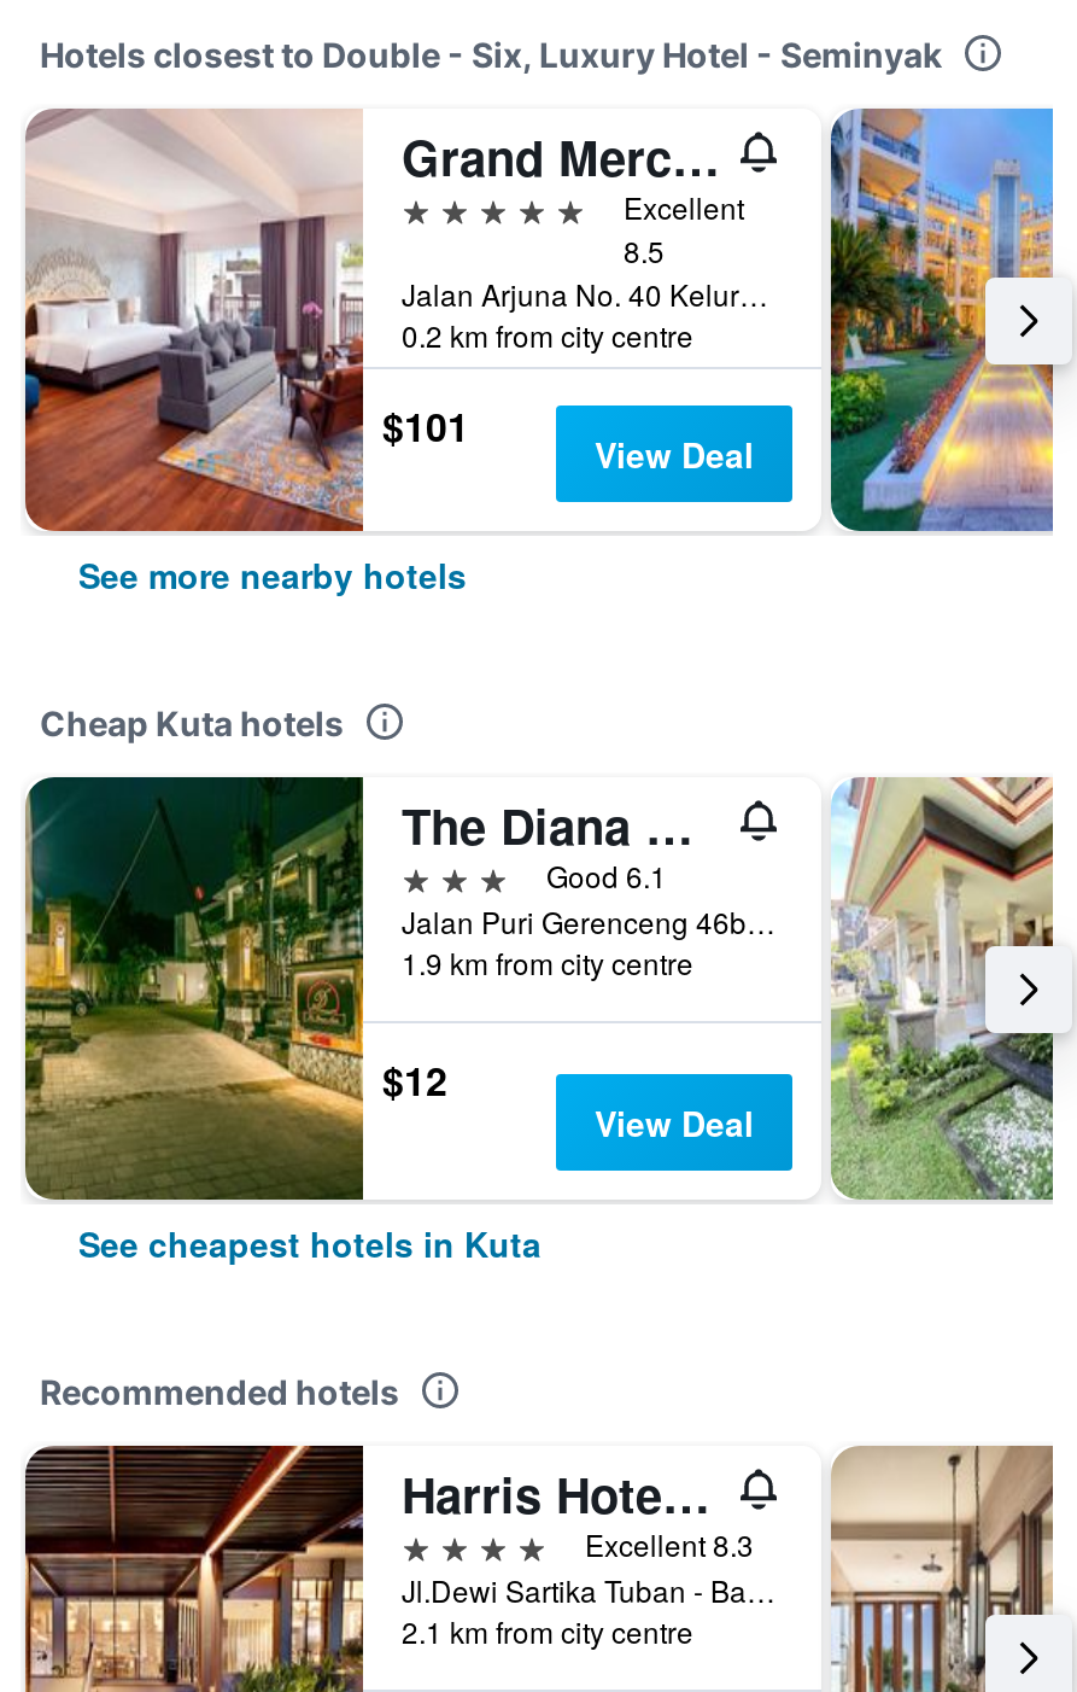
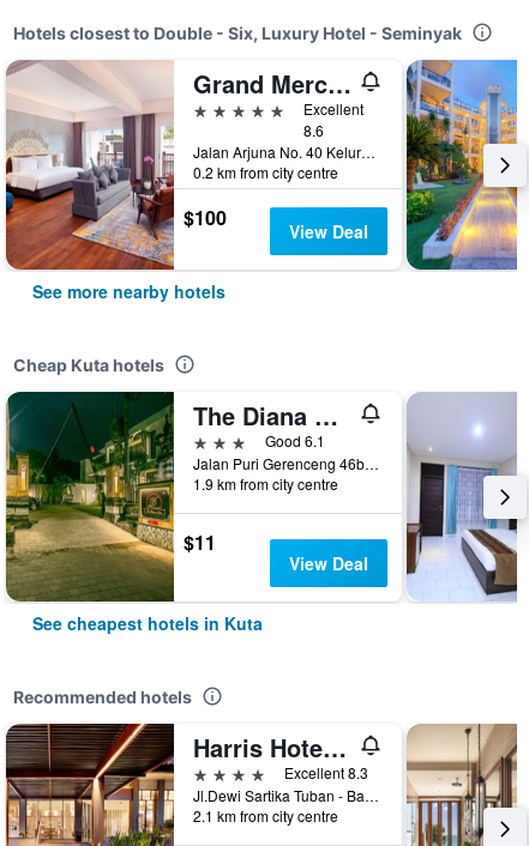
- 8.5
+ 8.6

- $101
+ $100

- [image]
+ [image]

- $12
+ $11
